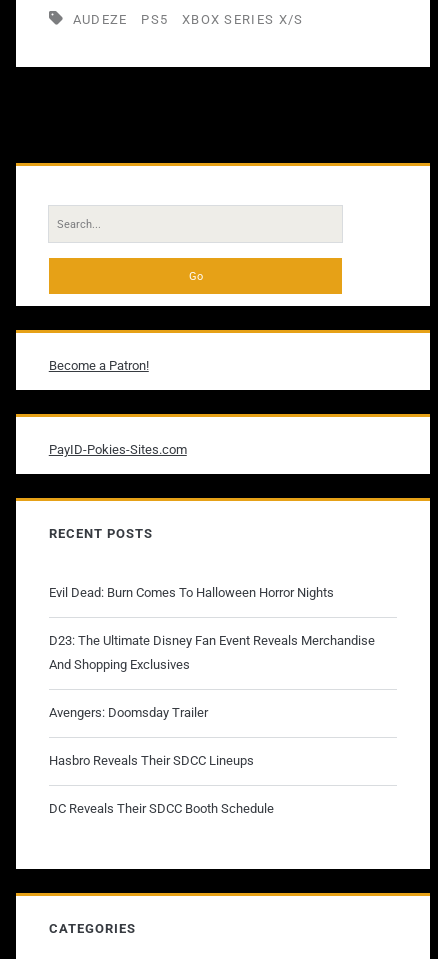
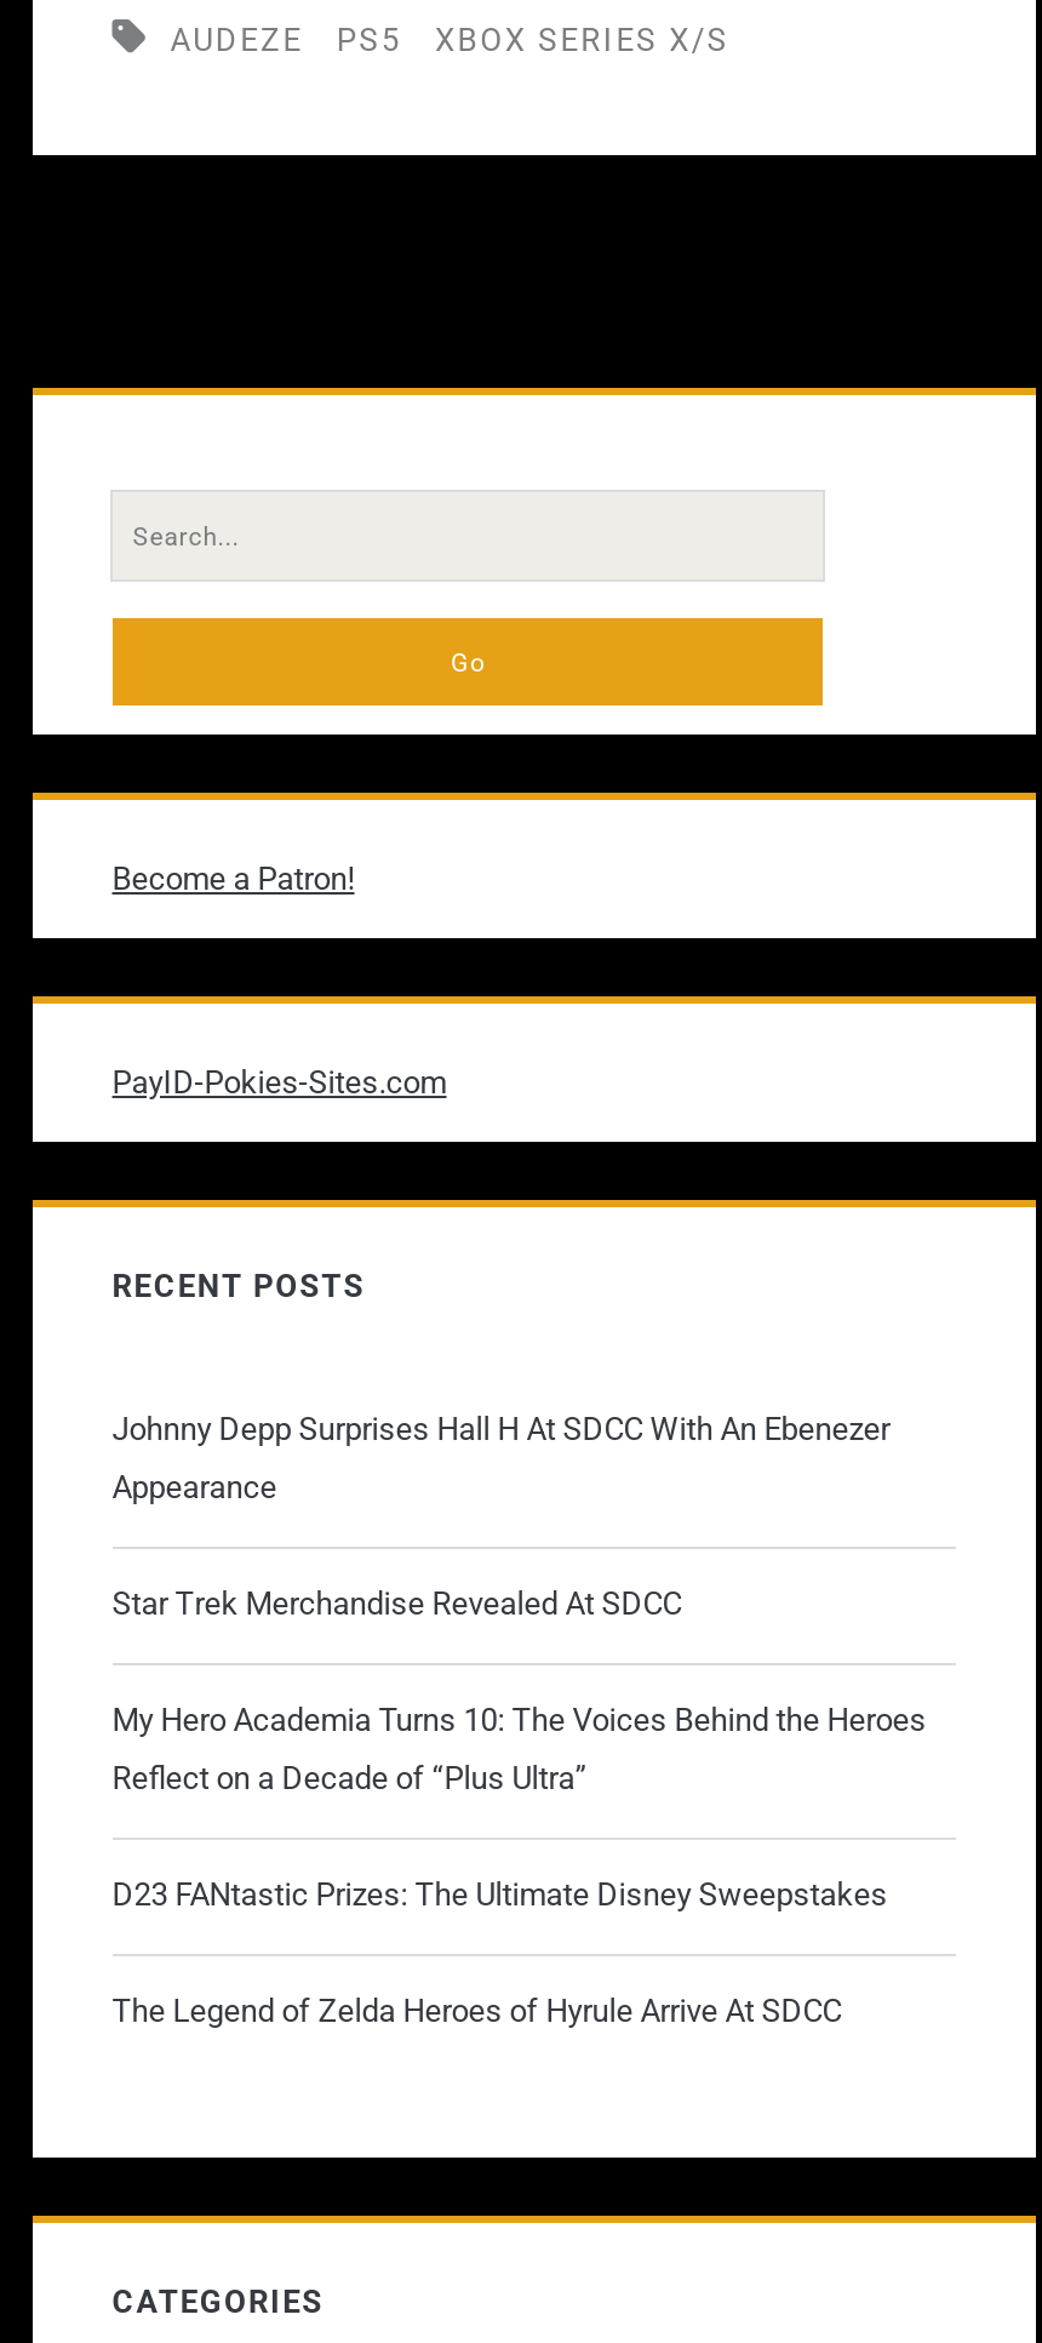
- Evil Dead: Burn Comes To Halloween Horror Nights
- D23: The Ultimate Disney Fan Event Reveals Merchandise
- And Shopping Exclusives
- Avengers: Doomsday Trailer
- Hasbro Reveals Their SDCC Lineups
- DC Reveals Their SDCC Booth Schedule
+ Johnny Depp Surprises Hall H At SDCC With An Ebenezer
+ Appearance
+ Star Trek Merchandise Revealed At SDCC
+ My Hero Academia Turns 10: The Voices Behind the Heroes
+ Reflect on a Decade of “Plus Ultra”
+ D23 FANtastic Prizes: The Ultimate Disney Sweepstakes
+ The Legend of Zelda Heroes of Hyrule Arrive At SDCC
